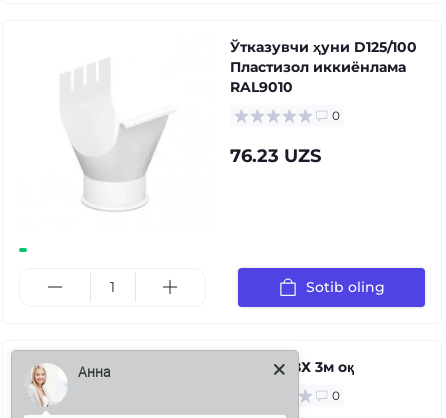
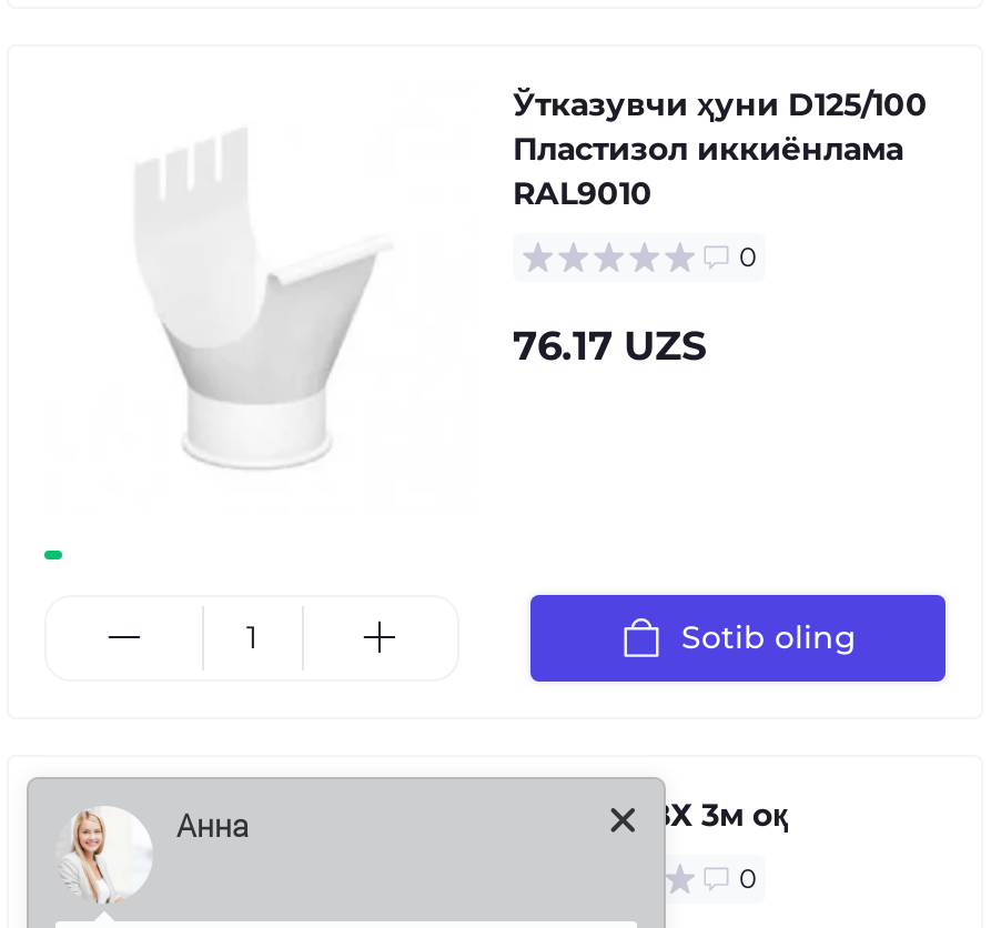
- 76.23 UZS
+ 76.17 UZS
